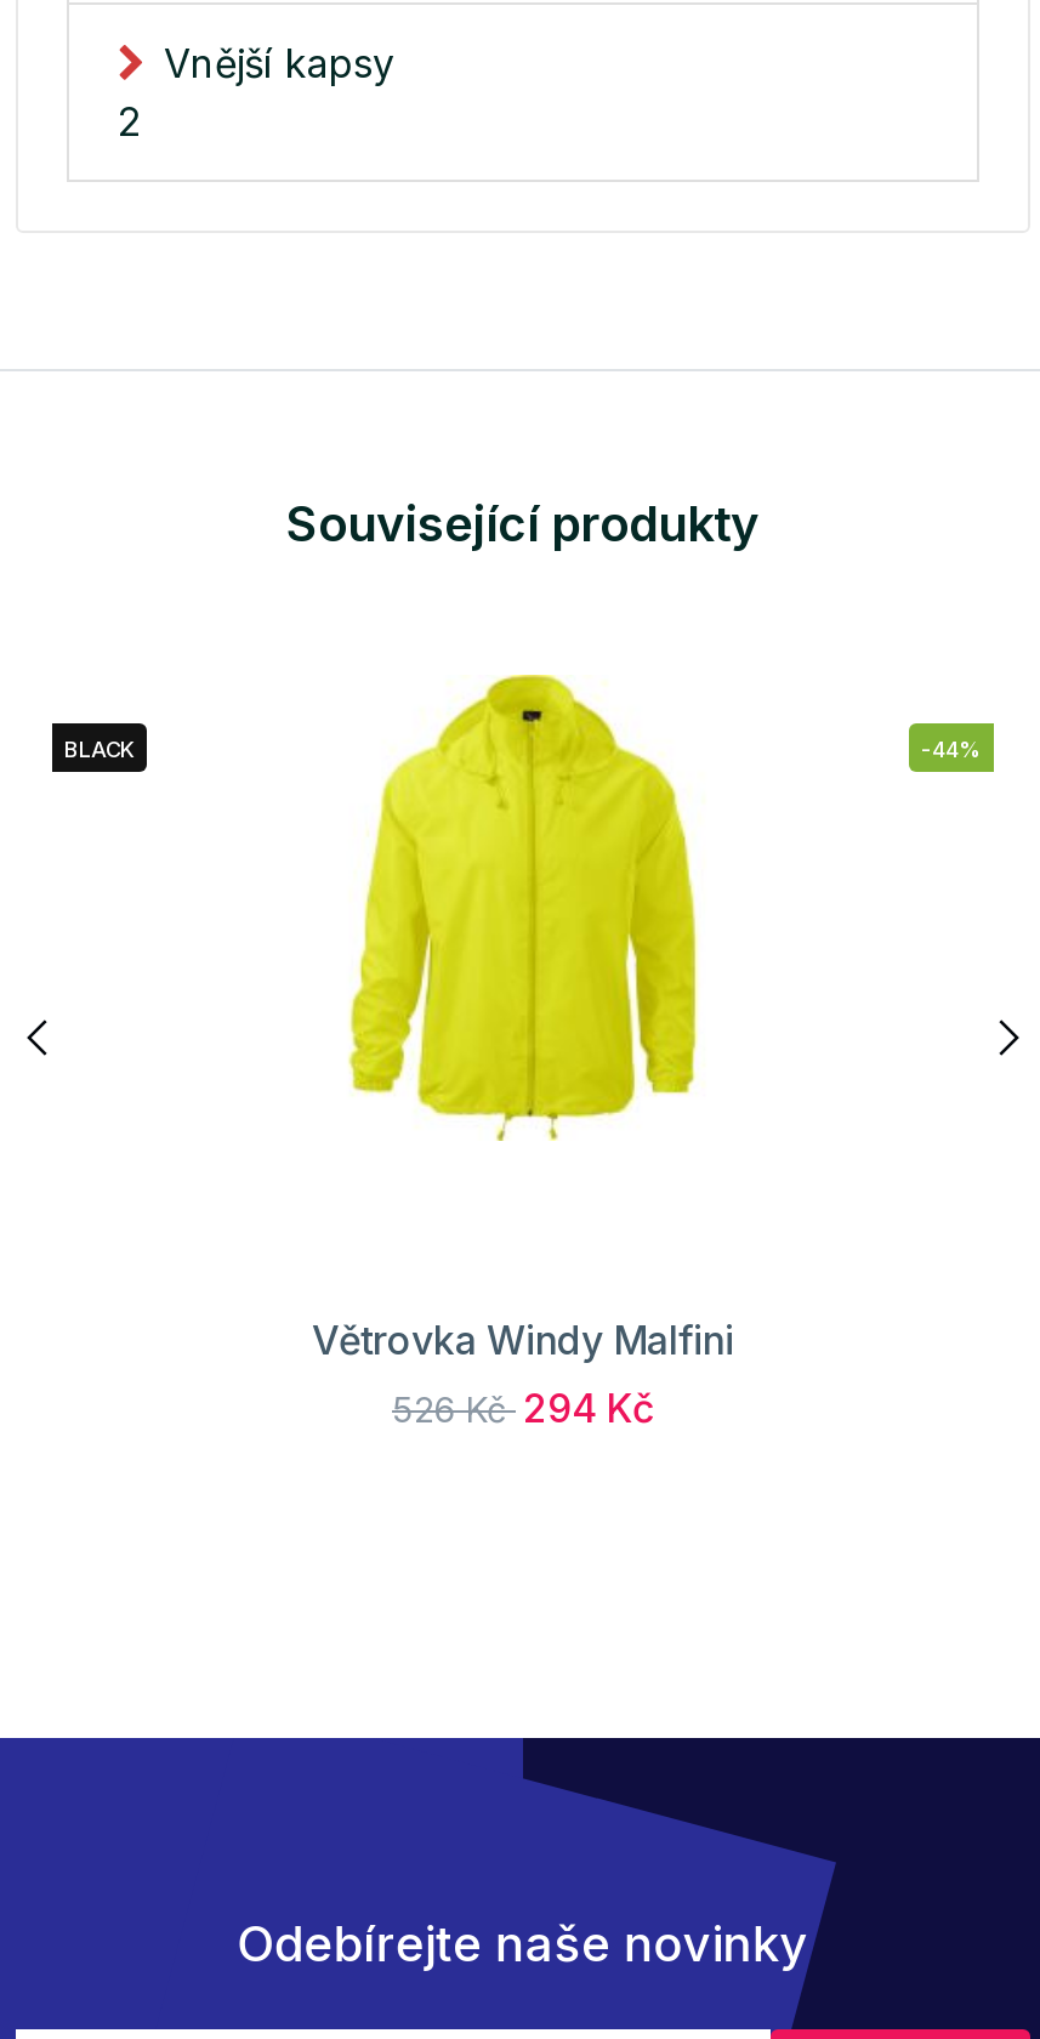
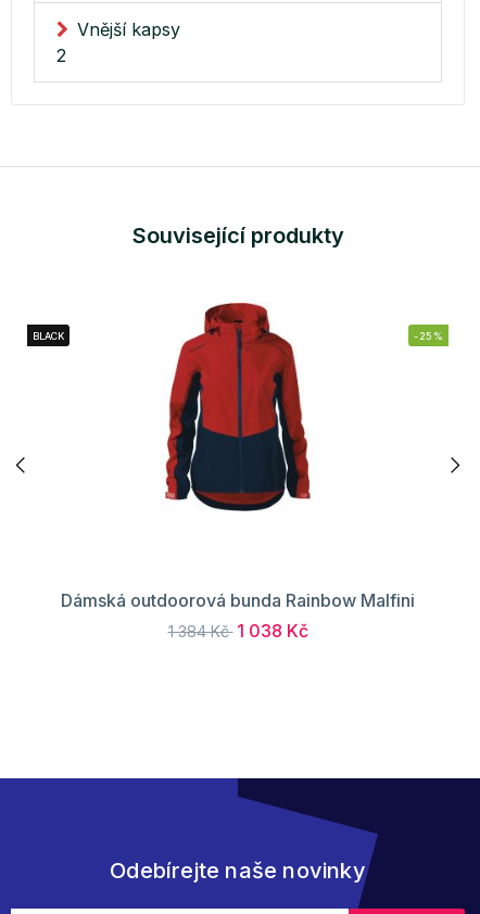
- [image]
+ [image]

- -44%
+ -25%

- Větrovka Windy Malfini
- 526 Kč 294 Kč
+ Dámská outdoorová bunda Rainbow Malfini
+ 1 384 Kč 1 038 Kč
